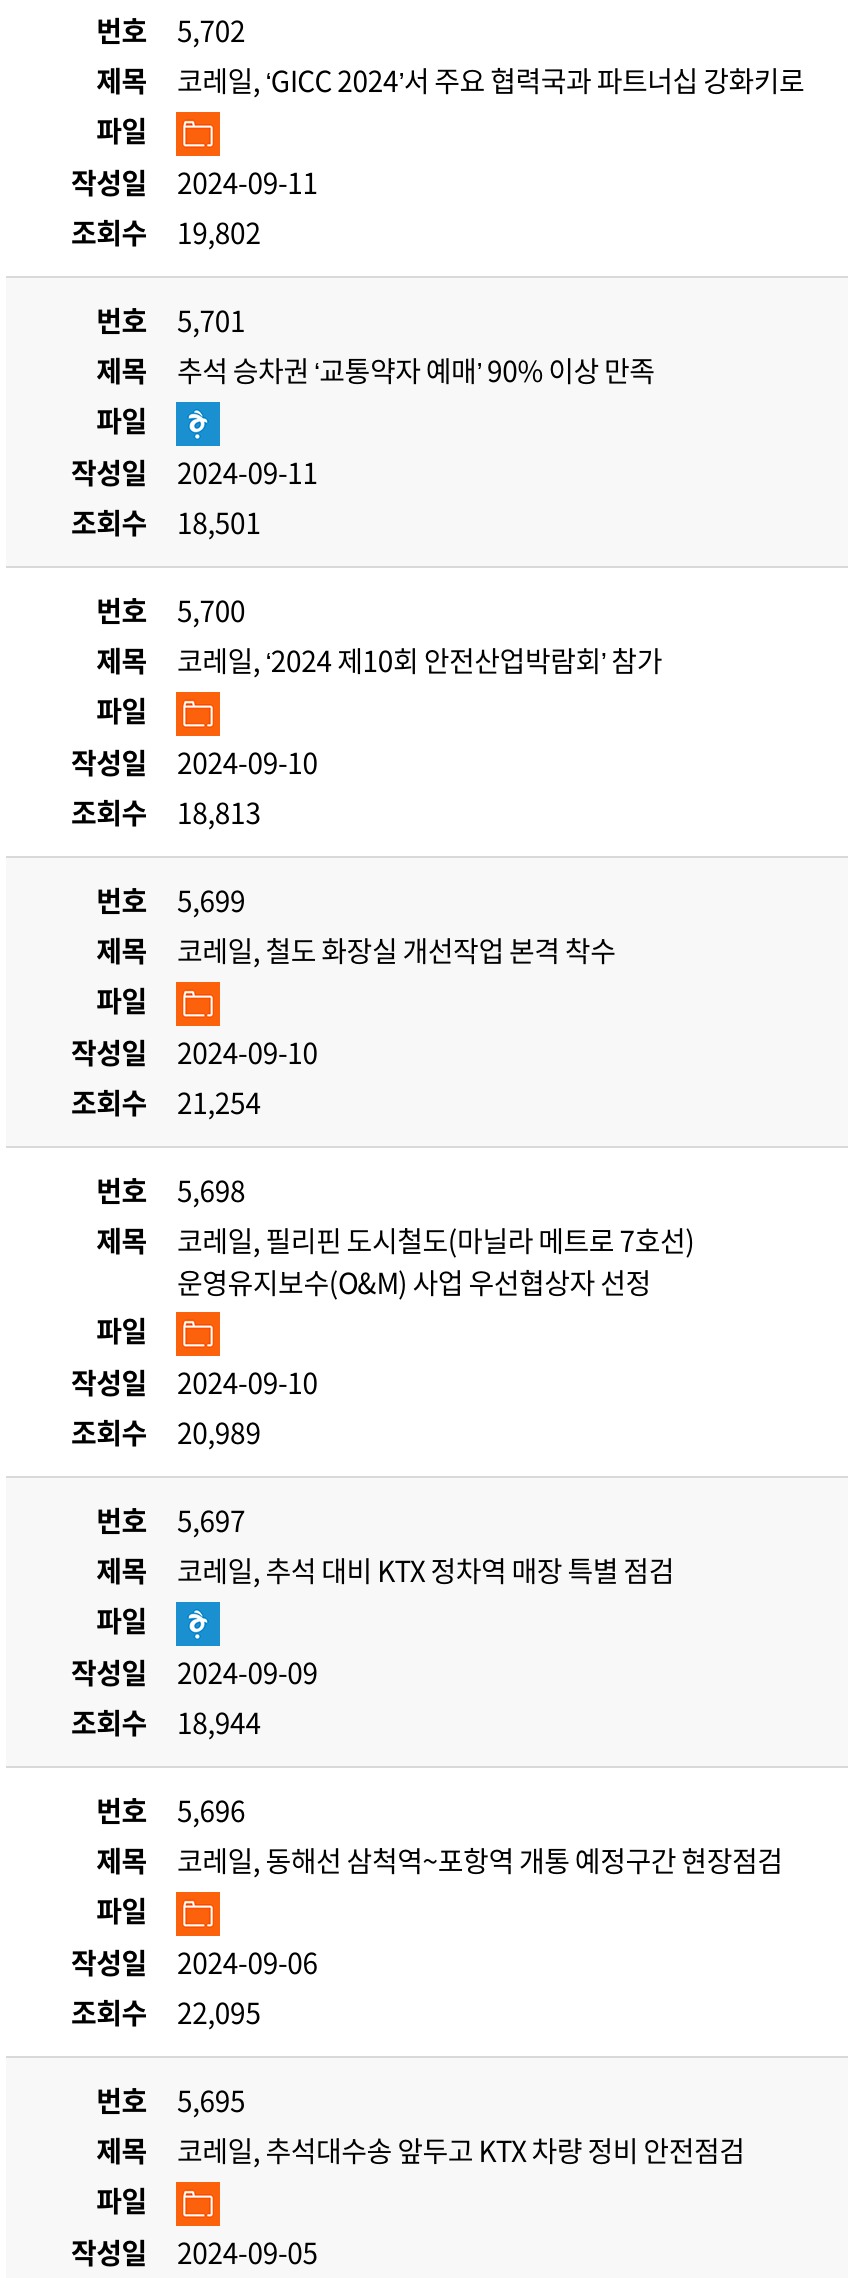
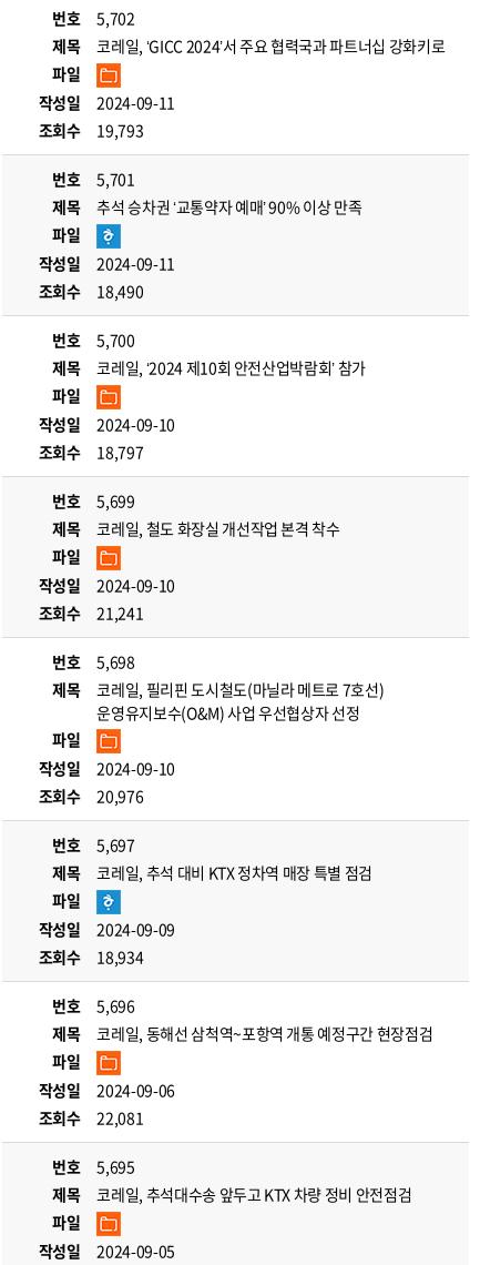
- 조회수 19,802
+ 조회수 19,793

- 조회수 18,501
+ 조회수 18,490

- 조회수 18,813
+ 조회수 18,797

- 조회수 21,254
+ 조회수 21,241

- 조회수 20,989
+ 조회수 20,976

- 조회수 18,944
+ 조회수 18,934

- 조회수 22,095
+ 조회수 22,081
